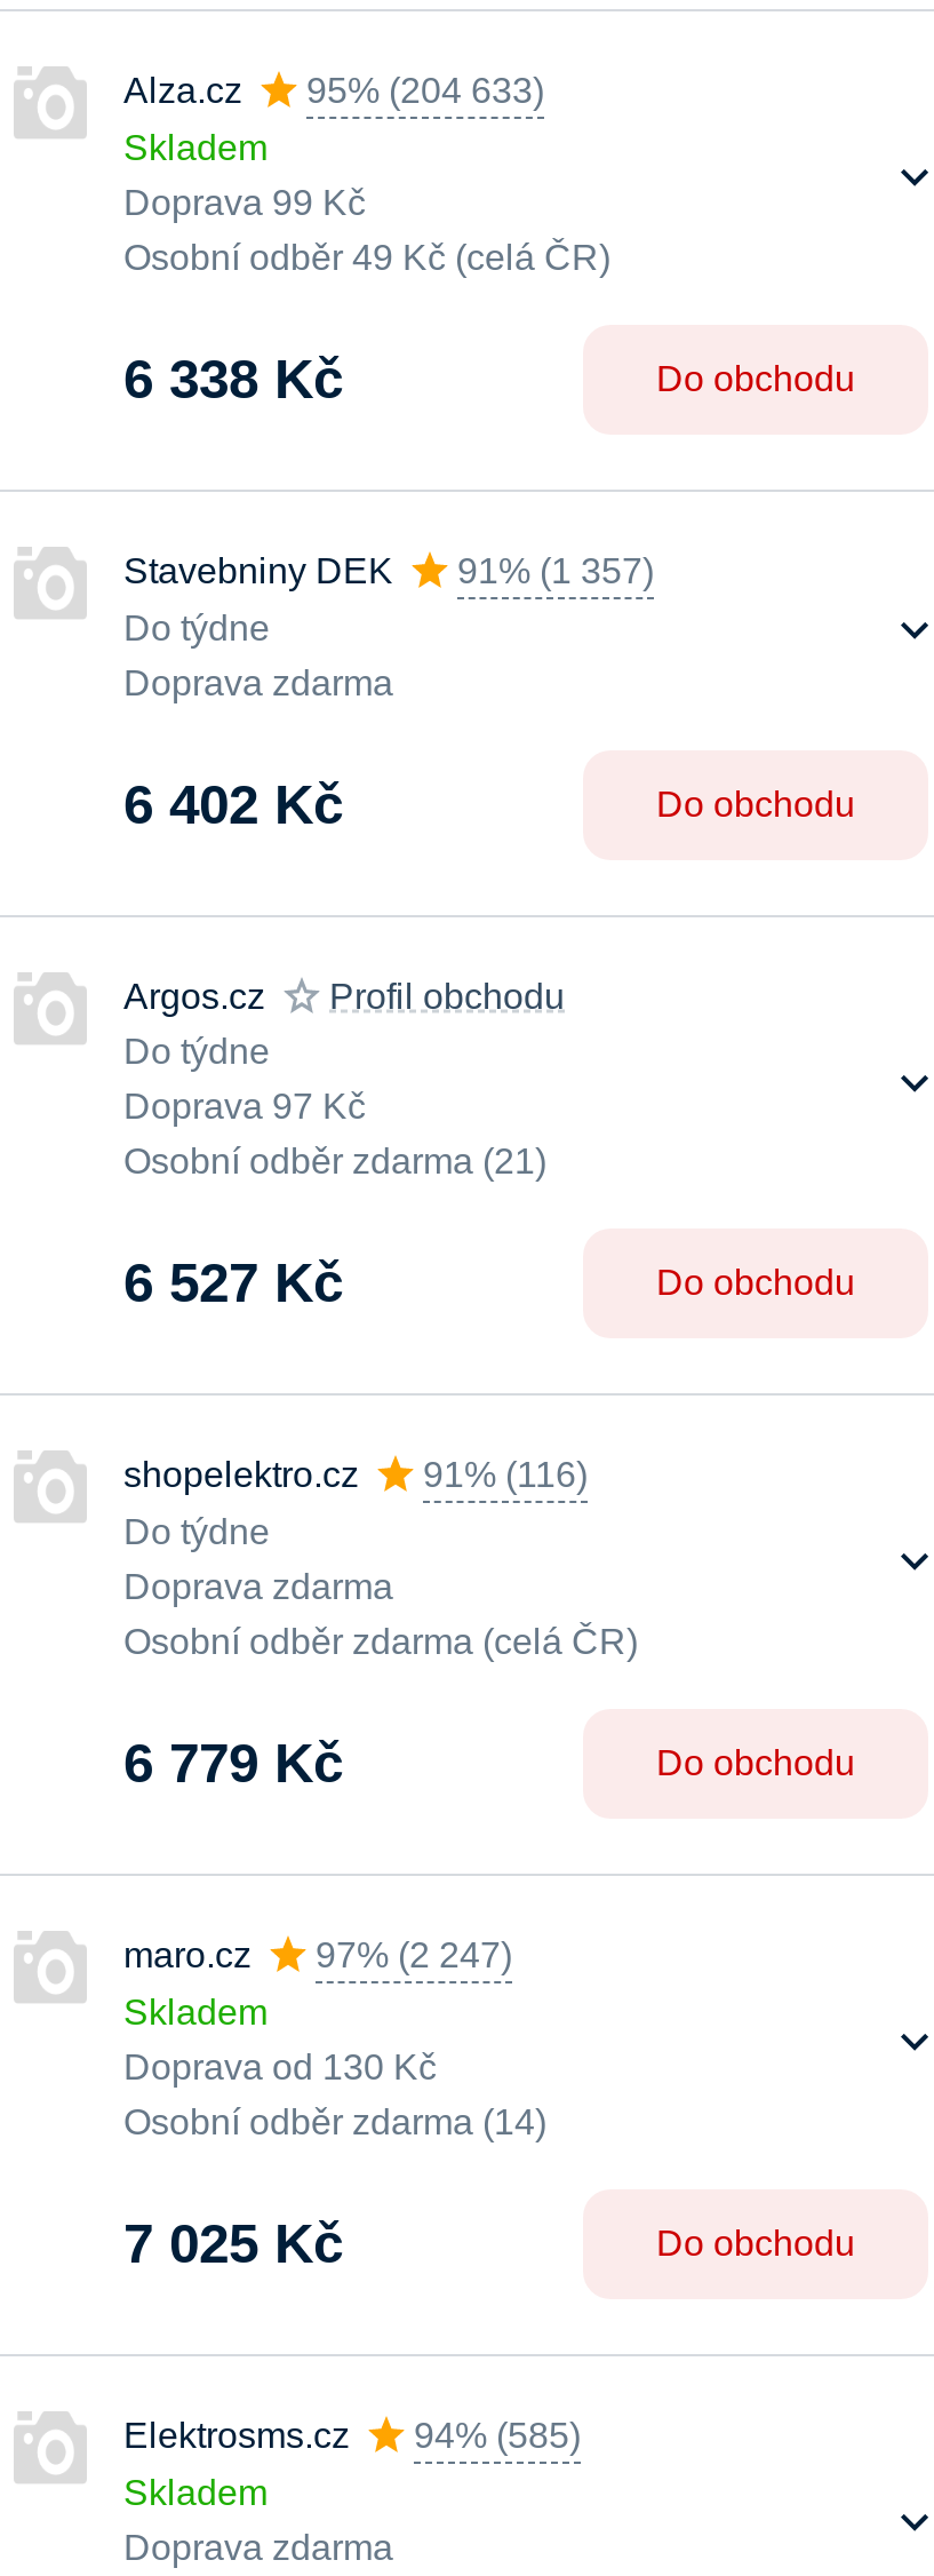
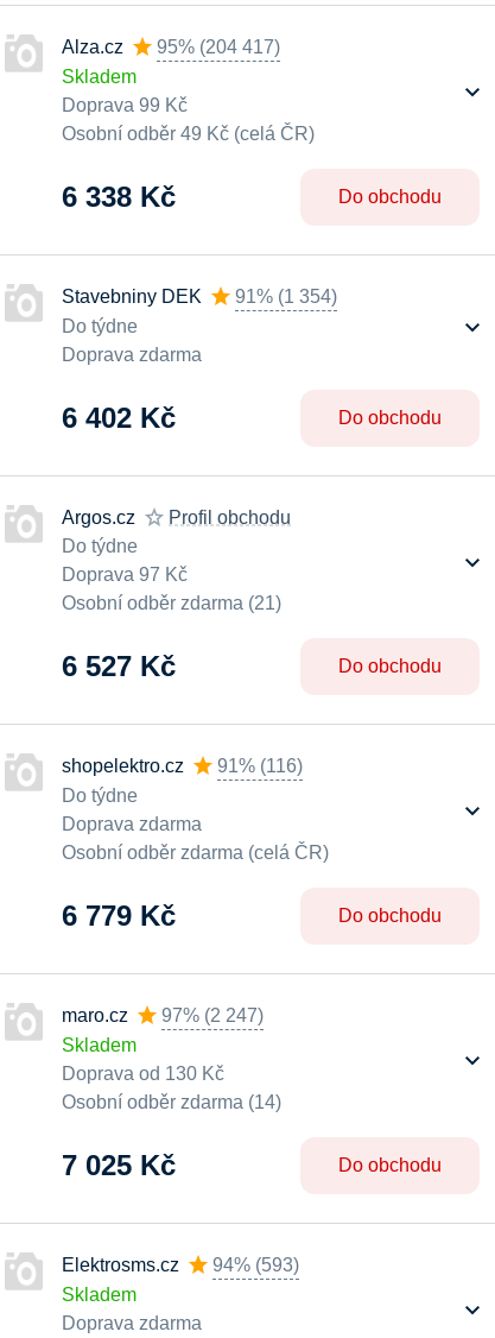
- Alza.cz 95% (204 633)
+ Alza.cz 95% (204 417)

- Stavebniny DEK 91% (1 357)
+ Stavebniny DEK 91% (1 354)

- Elektrosms.cz 94% (585)
+ Elektrosms.cz 94% (593)
